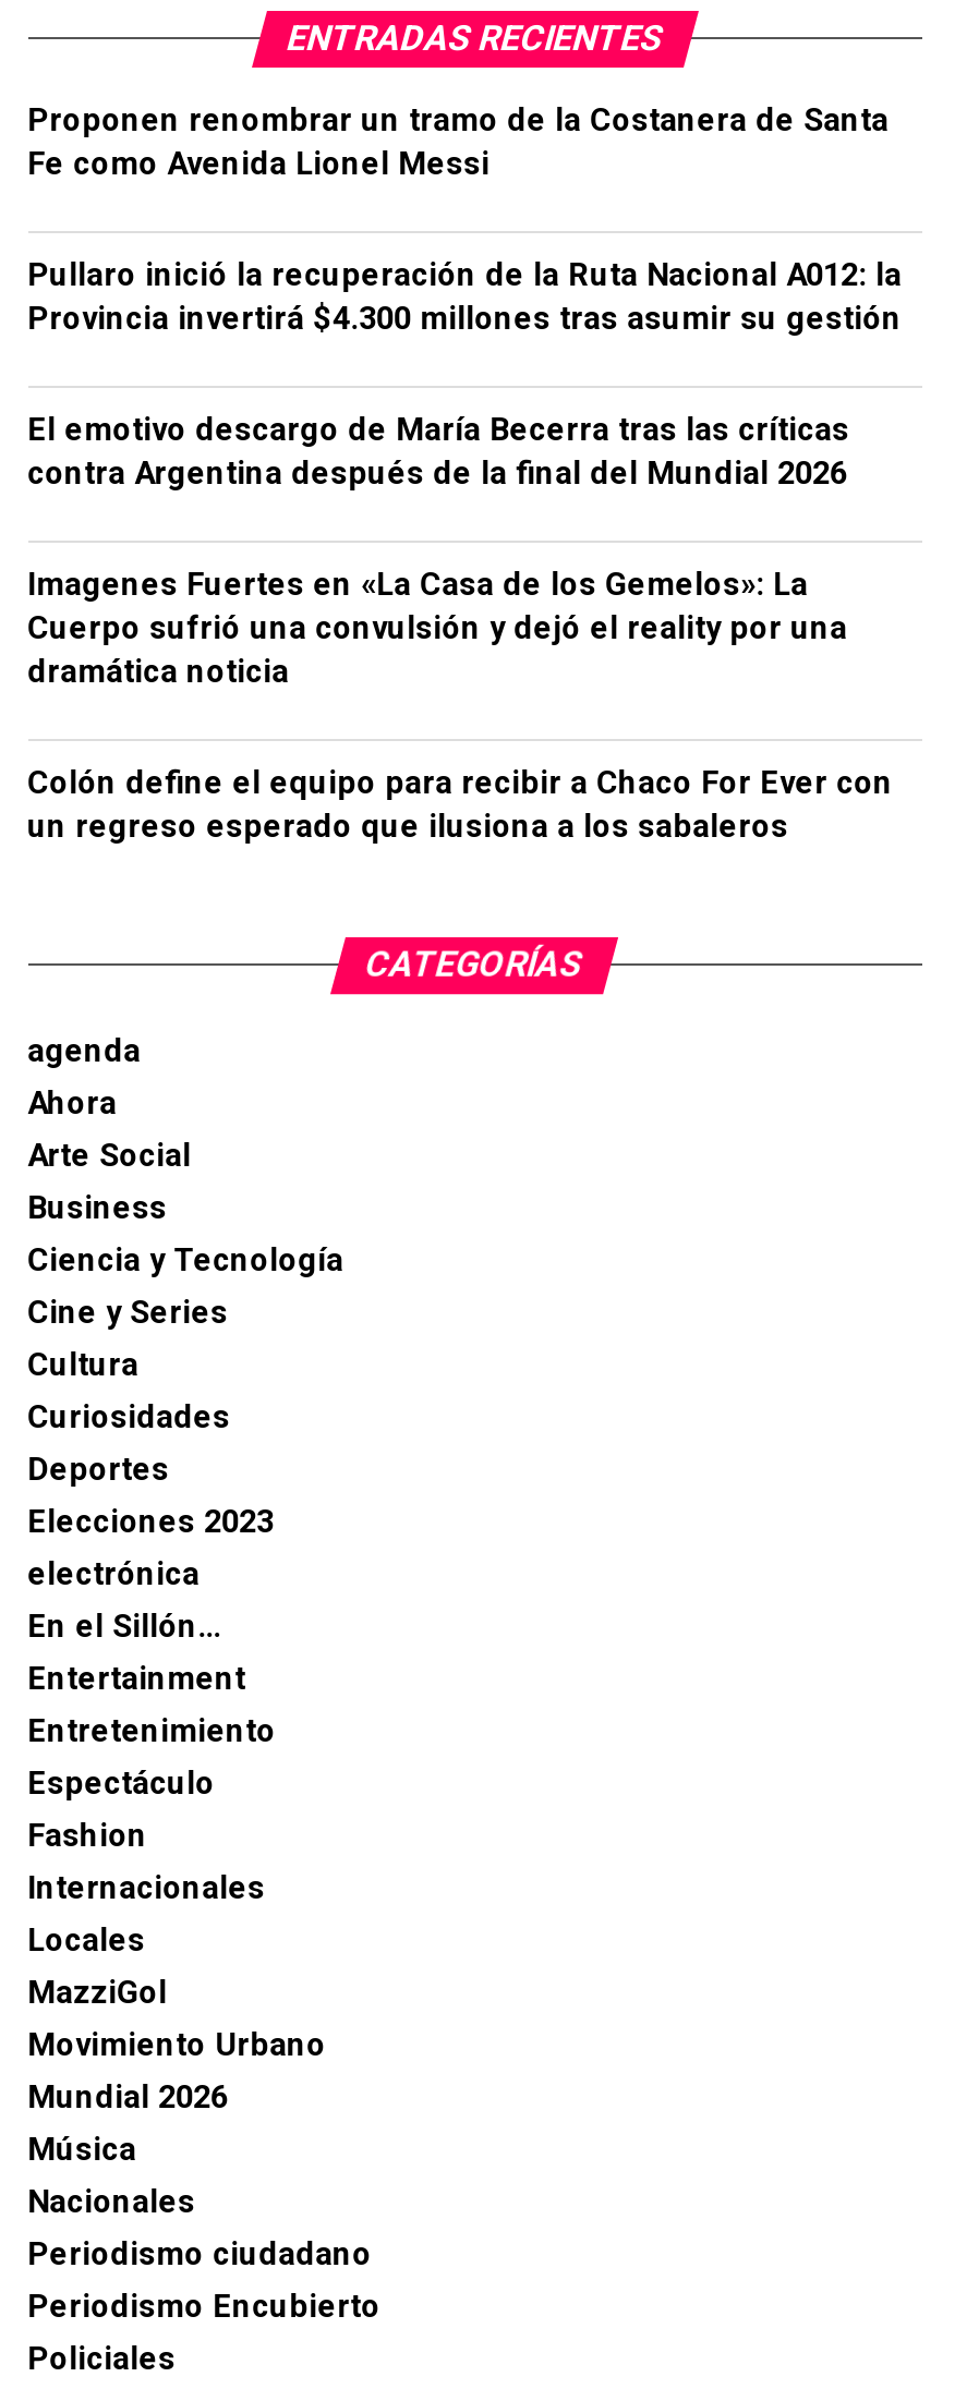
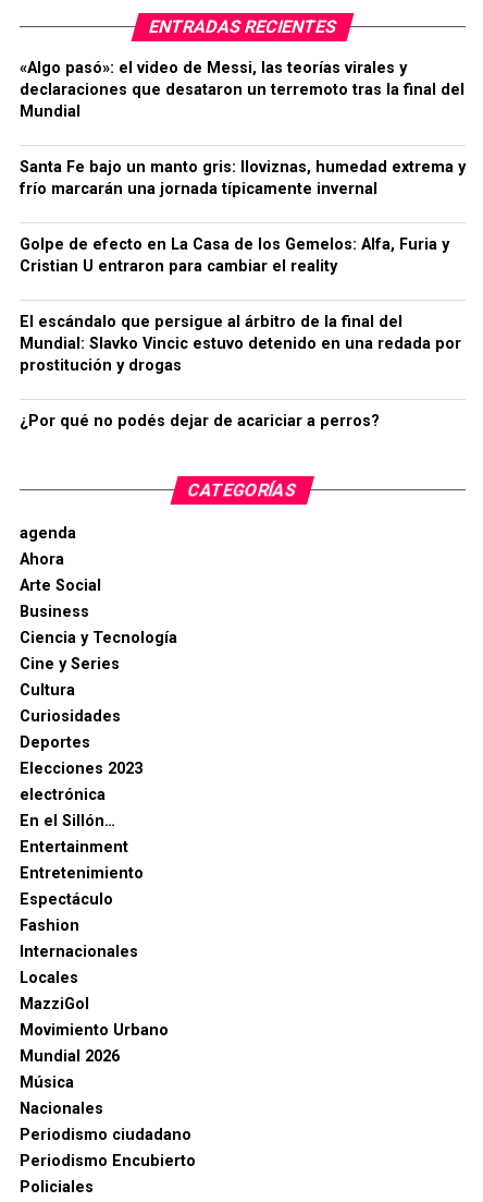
- Proponen renombrar un tramo de la Costanera de Santa
- Fe como Avenida Lionel Messi
+ «Algo pasó»: el video de Messi, las teorías virales y
+ declaraciones que desataron un terremoto tras la final del
+ Mundial

- Pullaro inició la recuperación de la Ruta Nacional A012: la
- Provincia invertirá $4.300 millones tras asumir su gestión
+ Santa Fe bajo un manto gris: lloviznas, humedad extrema y
+ frío marcarán una jornada típicamente invernal

- El emotivo descargo de María Becerra tras las críticas
- contra Argentina después de la final del Mundial 2026
+ Golpe de efecto en La Casa de los Gemelos: Alfa, Furia y
+ Cristian U entraron para cambiar el reality

- Imagenes Fuertes en «La Casa de los Gemelos»: La
- Cuerpo sufrió una convulsión y dejó el reality por una
- dramática noticia
+ El escándalo que persigue al árbitro de la final del
+ Mundial: Slavko Vincic estuvo detenido en una redada por
+ prostitución y drogas

- Colón define el equipo para recibir a Chaco For Ever con
- un regreso esperado que ilusiona a los sabaleros
+ ¿Por qué no podés dejar de acariciar a perros?
